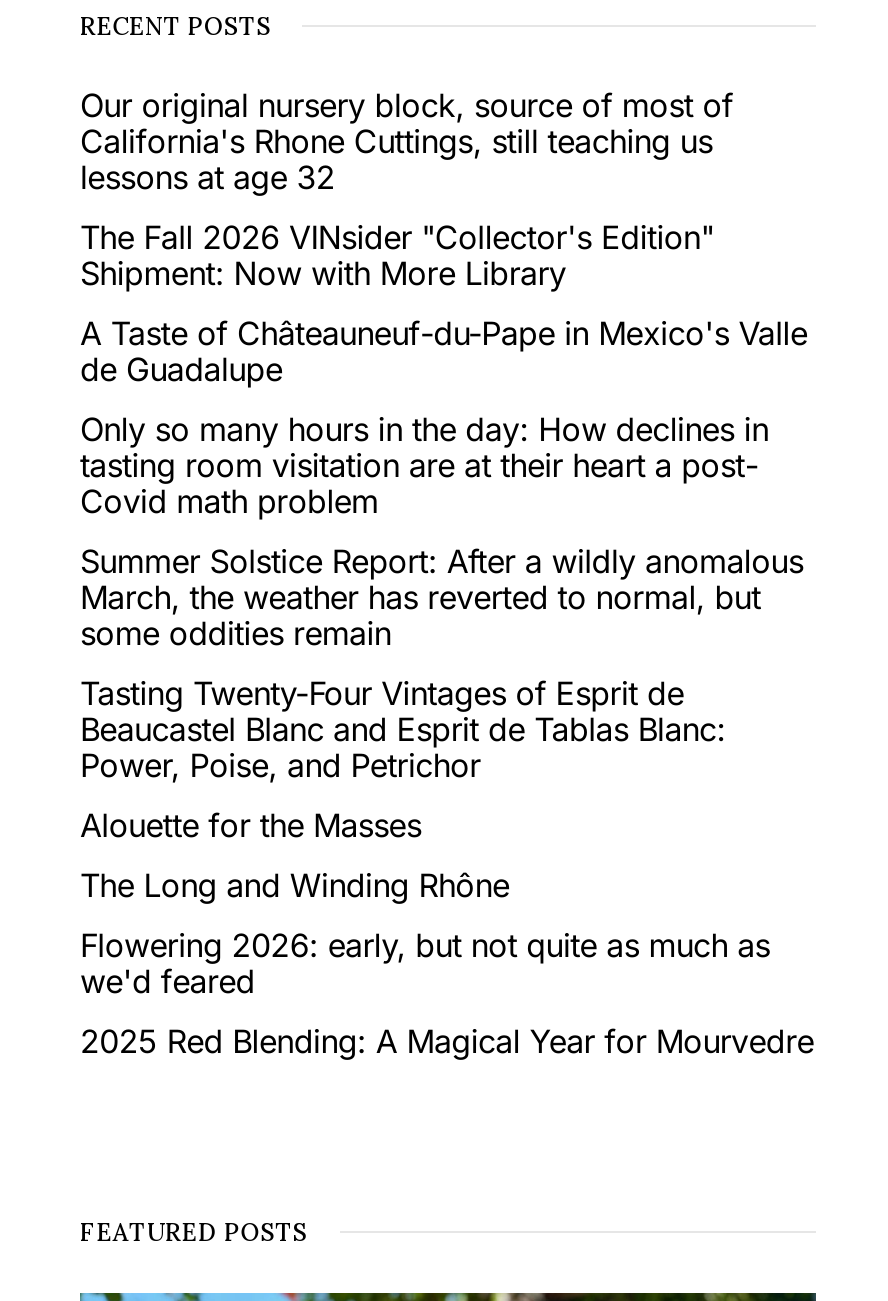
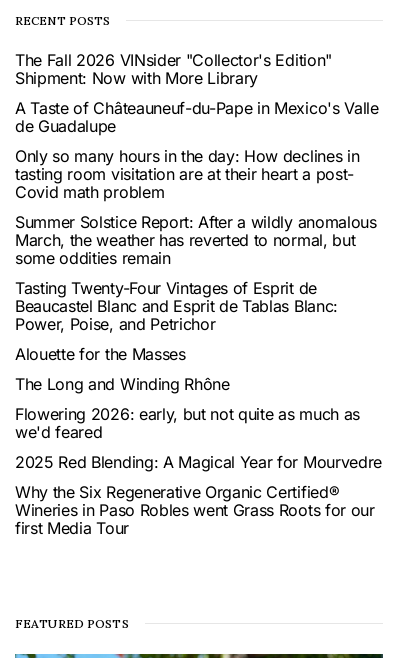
- Our original nursery block, source of most of
- California's Rhone Cuttings, still teaching us
- lessons at age 32

moved up: The Fall 2026 VINsider "Collector's Edition" | Shipment: Now with More Library | A Taste of Châteauneuf-du-Pape in Mexico's Valle | ... | we'd feared | 2025 Red Blending: A Magical Year for Mourvedre

+ Why the Six Regenerative Organic Certified®
+ Wineries in Paso Robles went Grass Roots for our
+ first Media Tour
